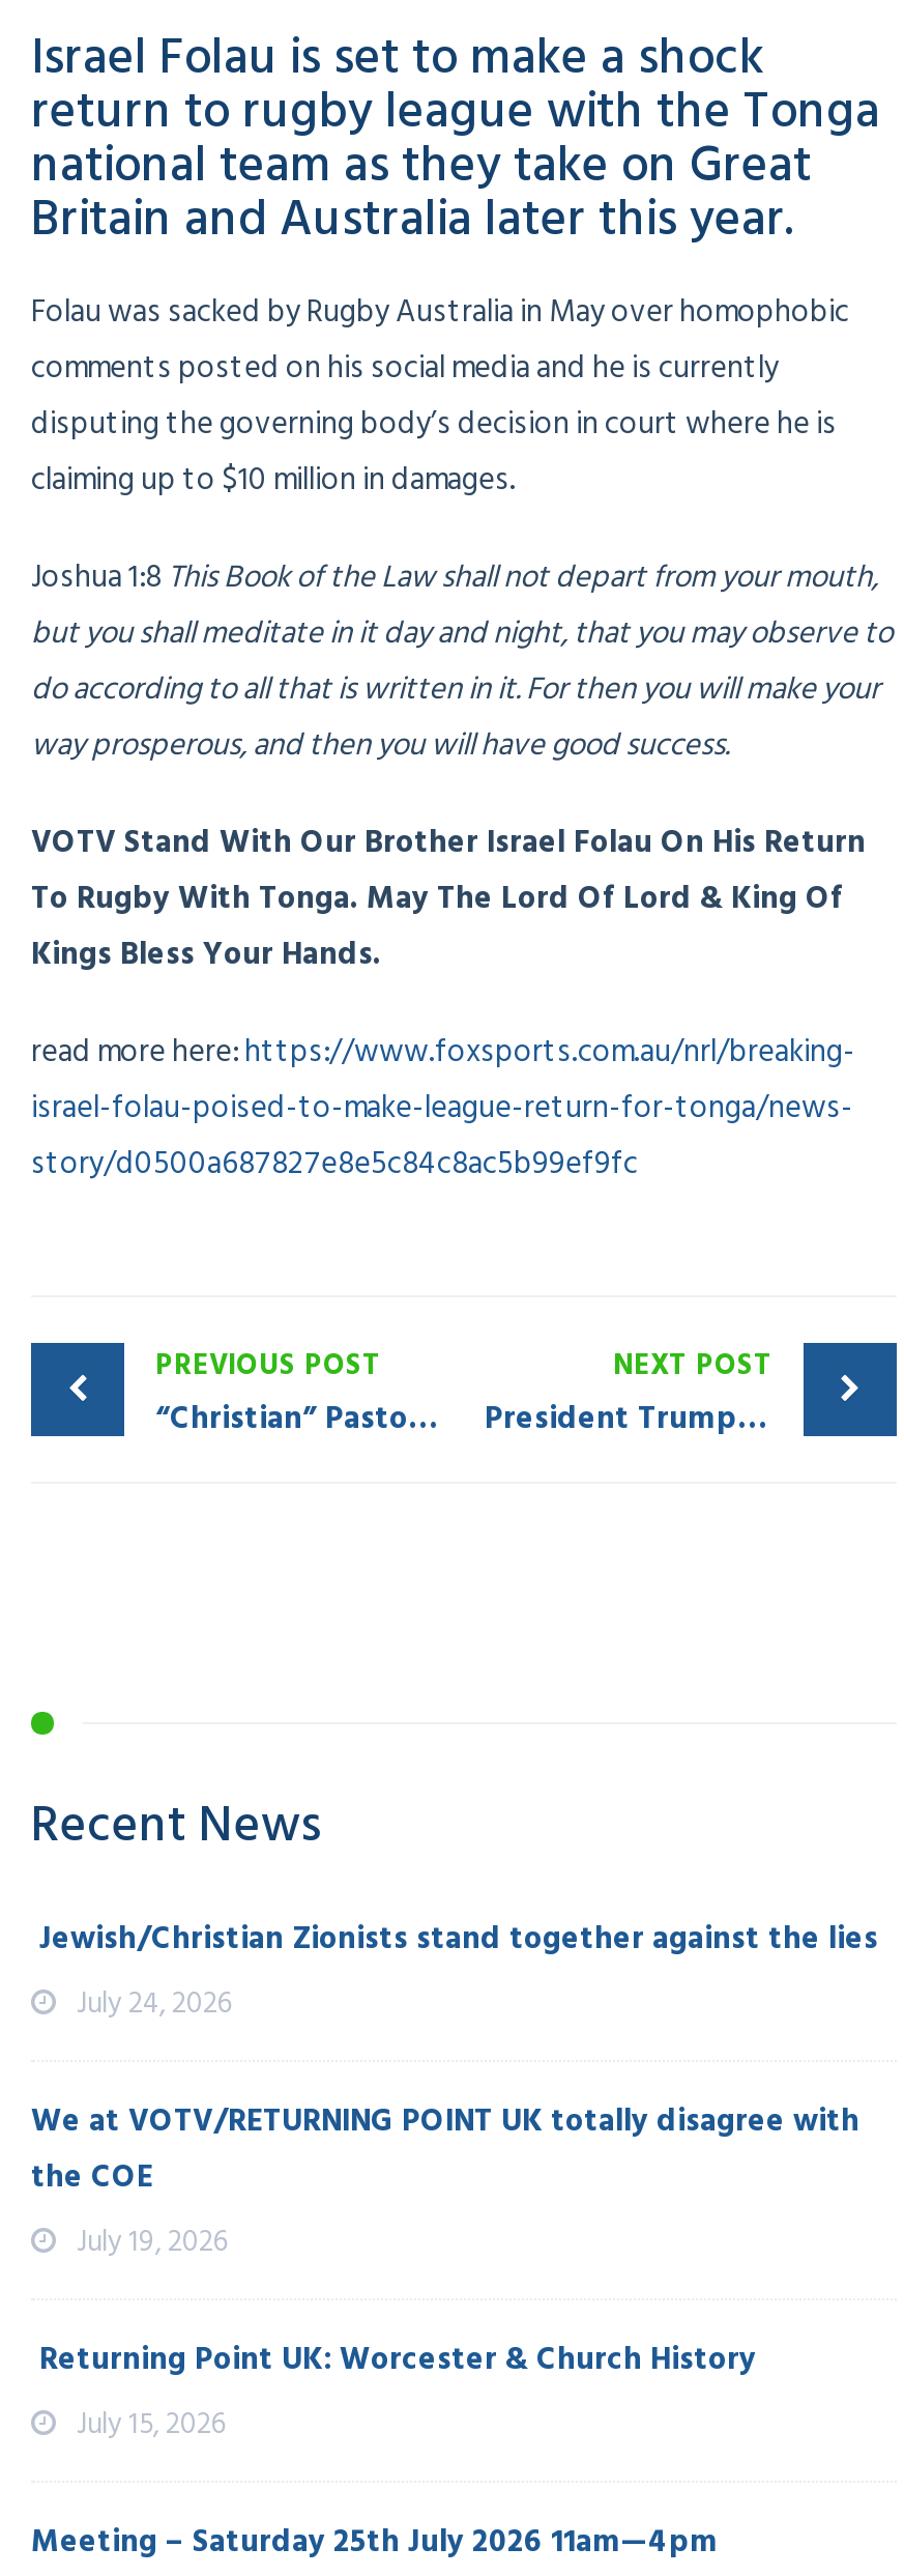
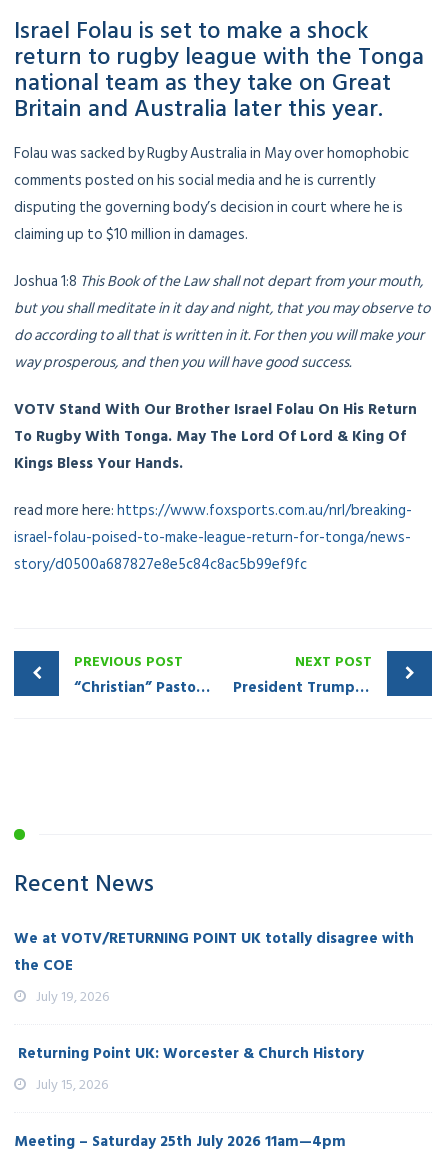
- Jewish/Christian Zionists stand together against the lies
- July 24, 2026
